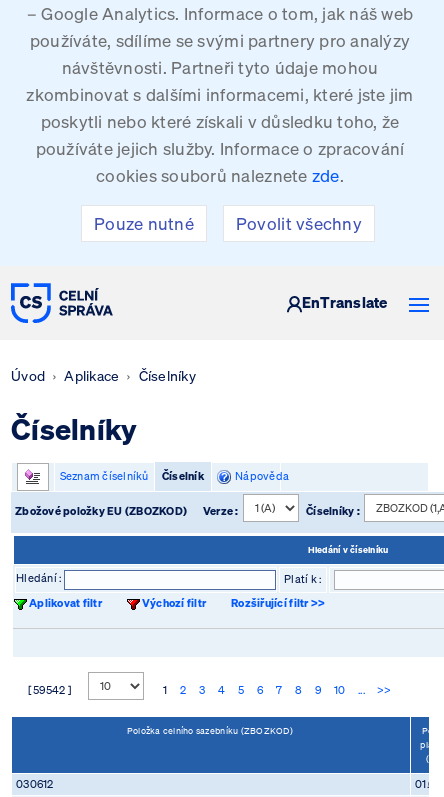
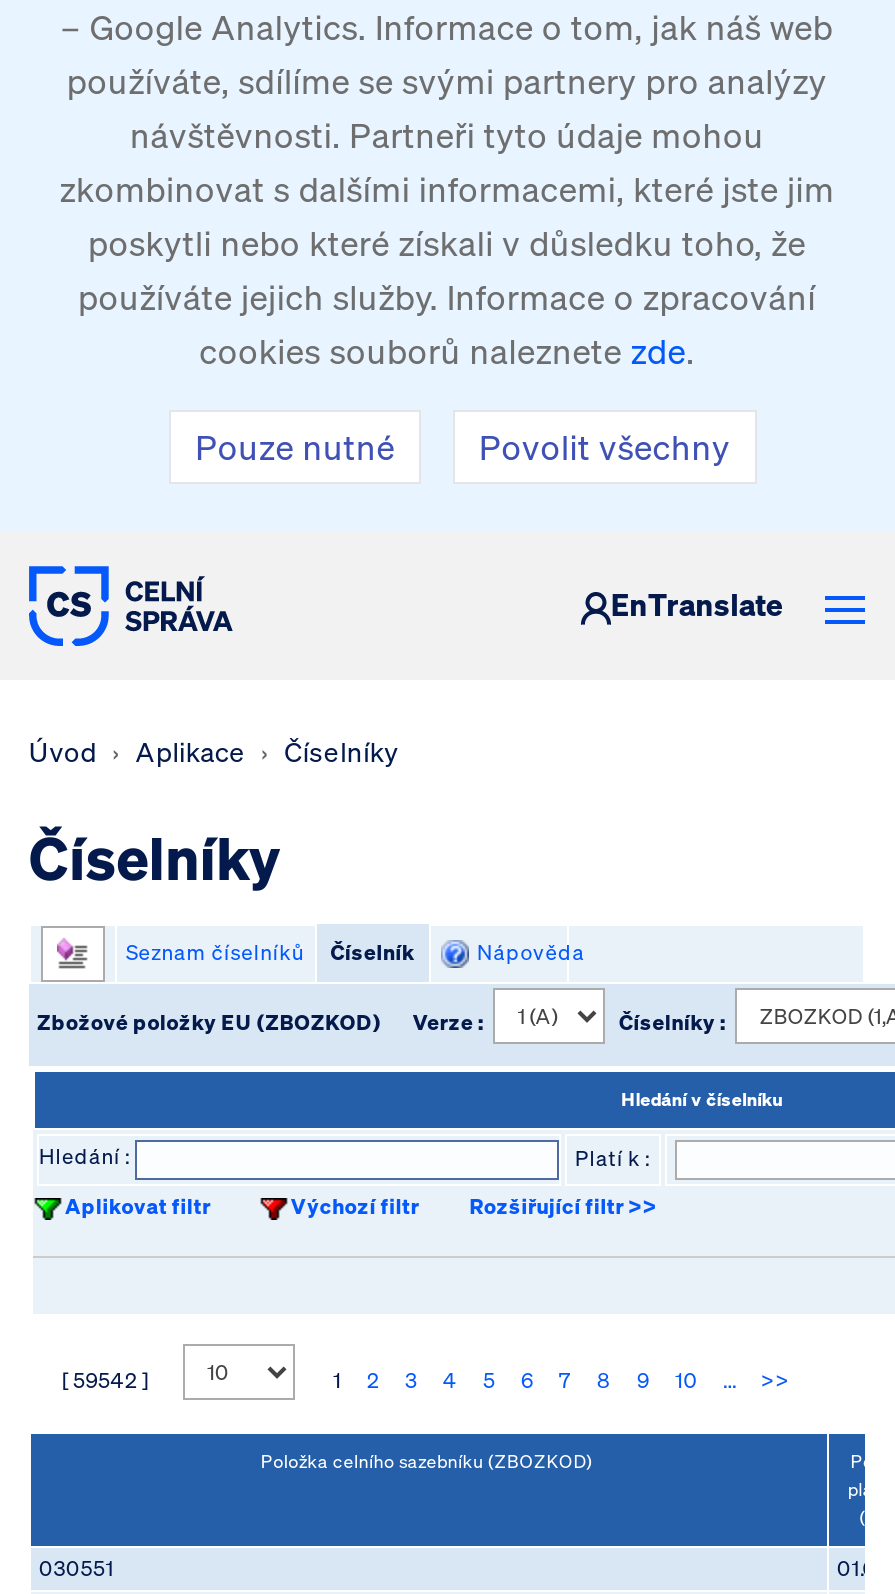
- 030612
+ 030551
